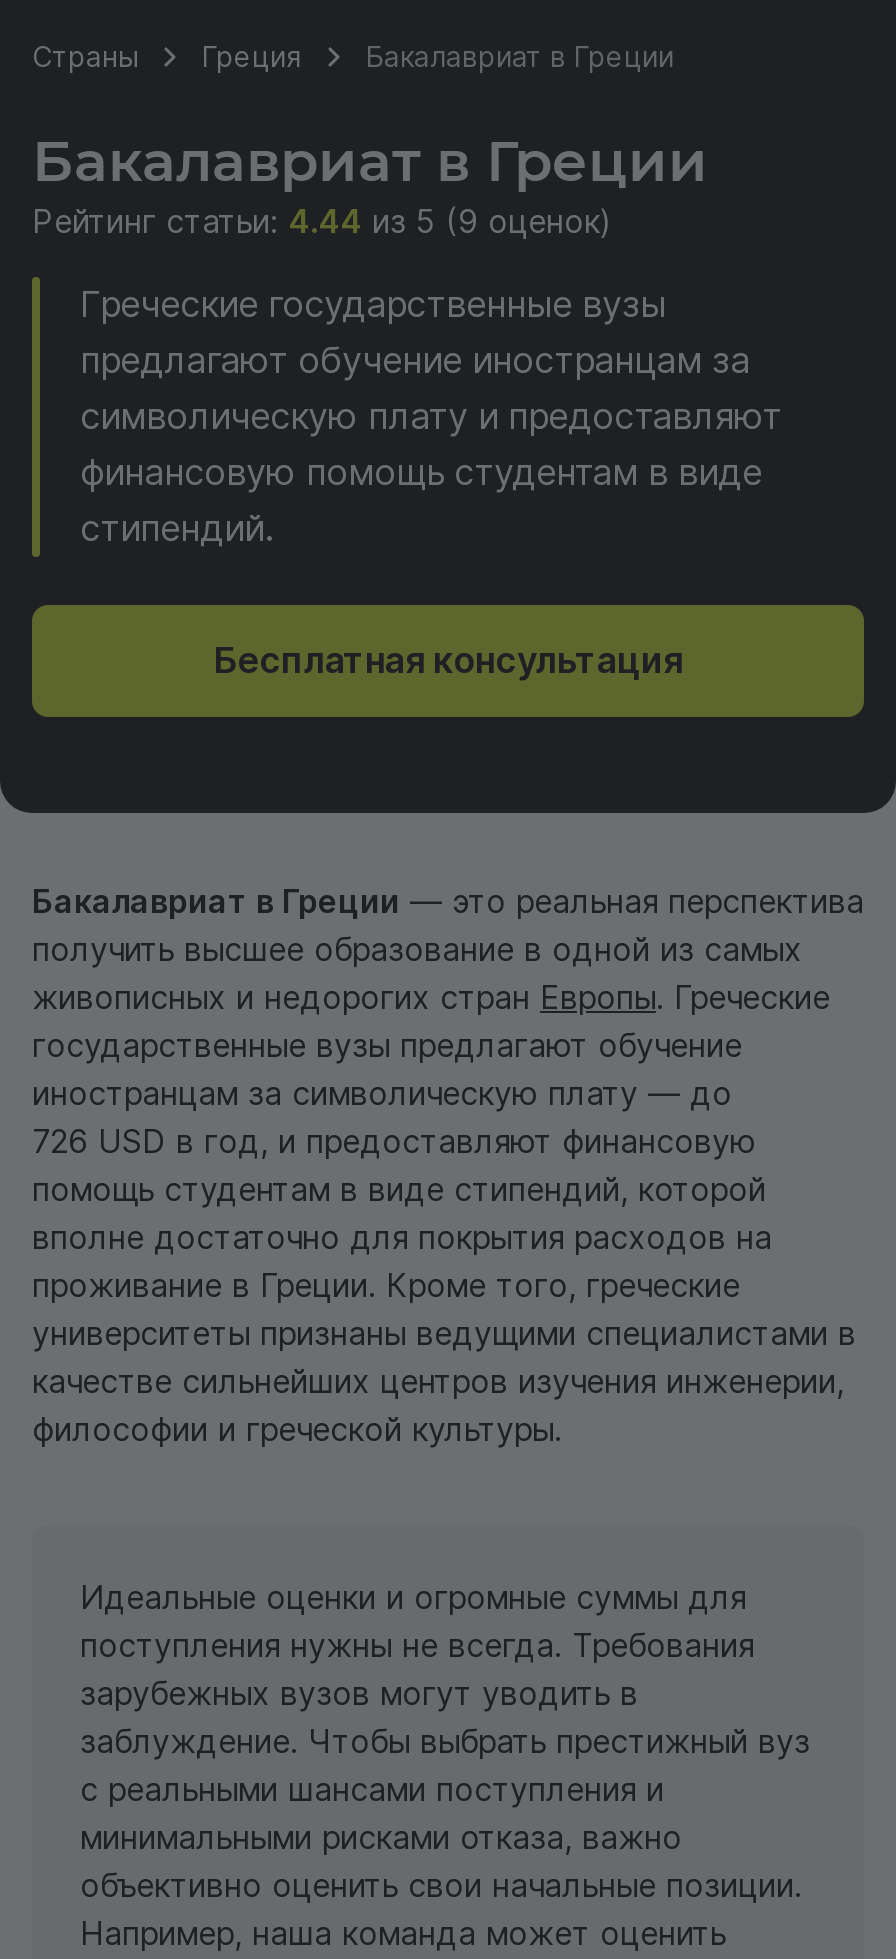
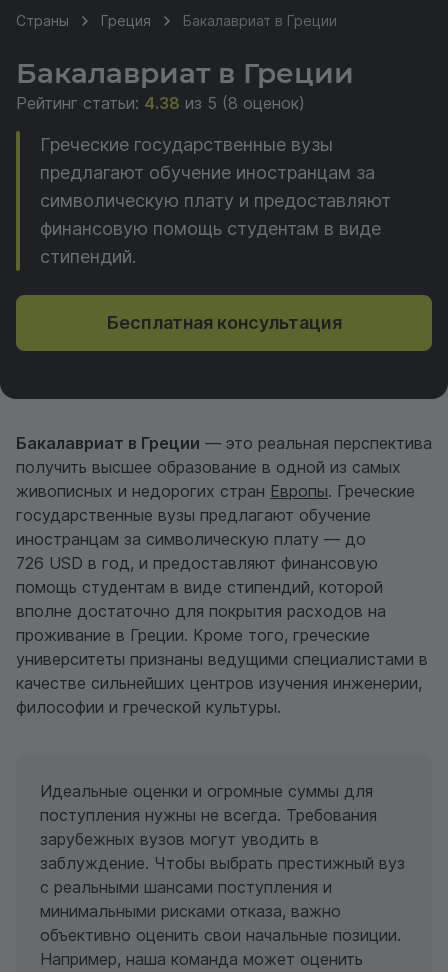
- Рейтинг статьи: 4.44 из 5 (9 оценок)
+ Рейтинг статьи: 4.38 из 5 (8 оценок)
